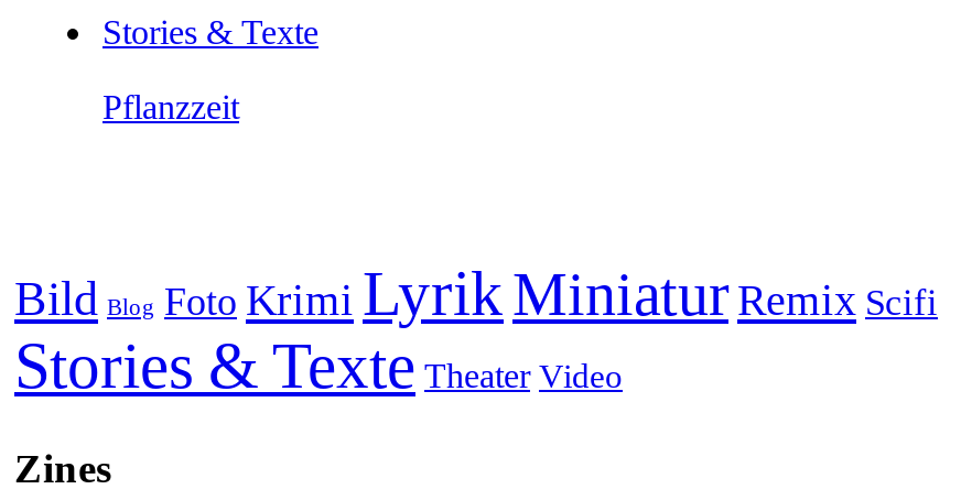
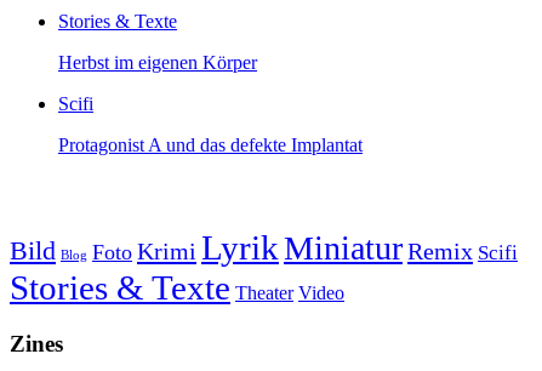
- Pflanzzeit
+ Herbst im eigenen Körper
+ Scifi
+ Protagonist A und das defekte Implantat
